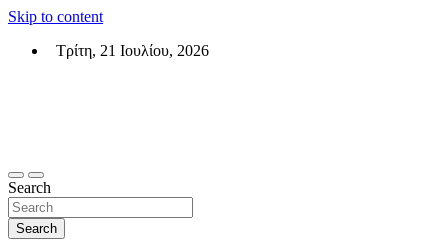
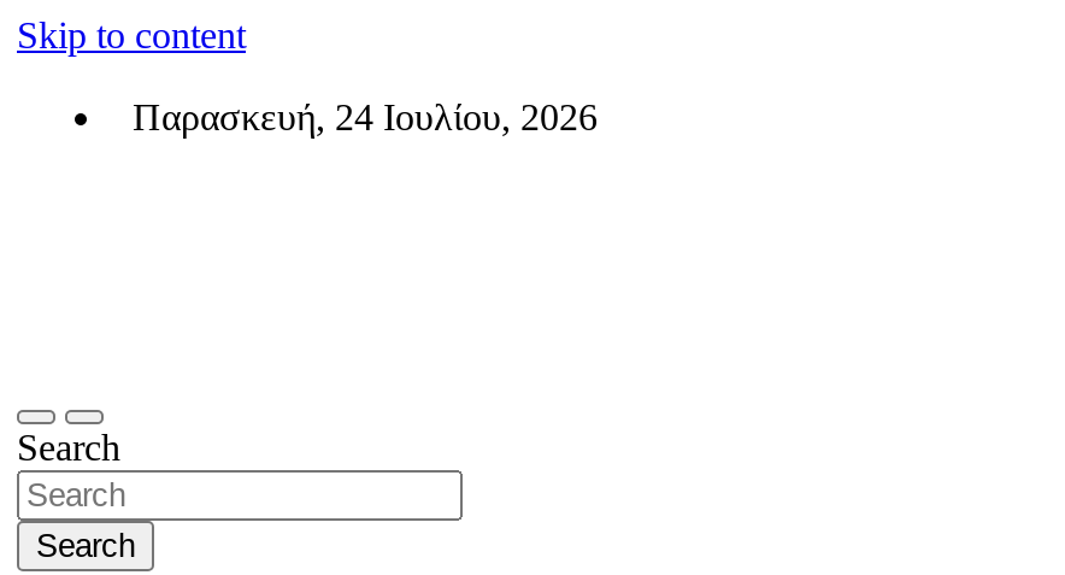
- Τρίτη, 21 Ιουλίου, 2026
+ Παρασκευή, 24 Ιουλίου, 2026
